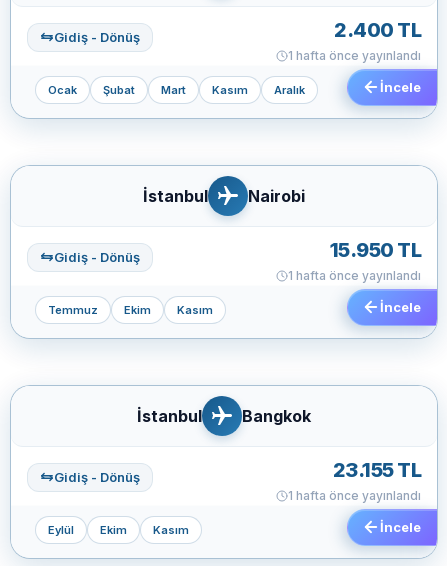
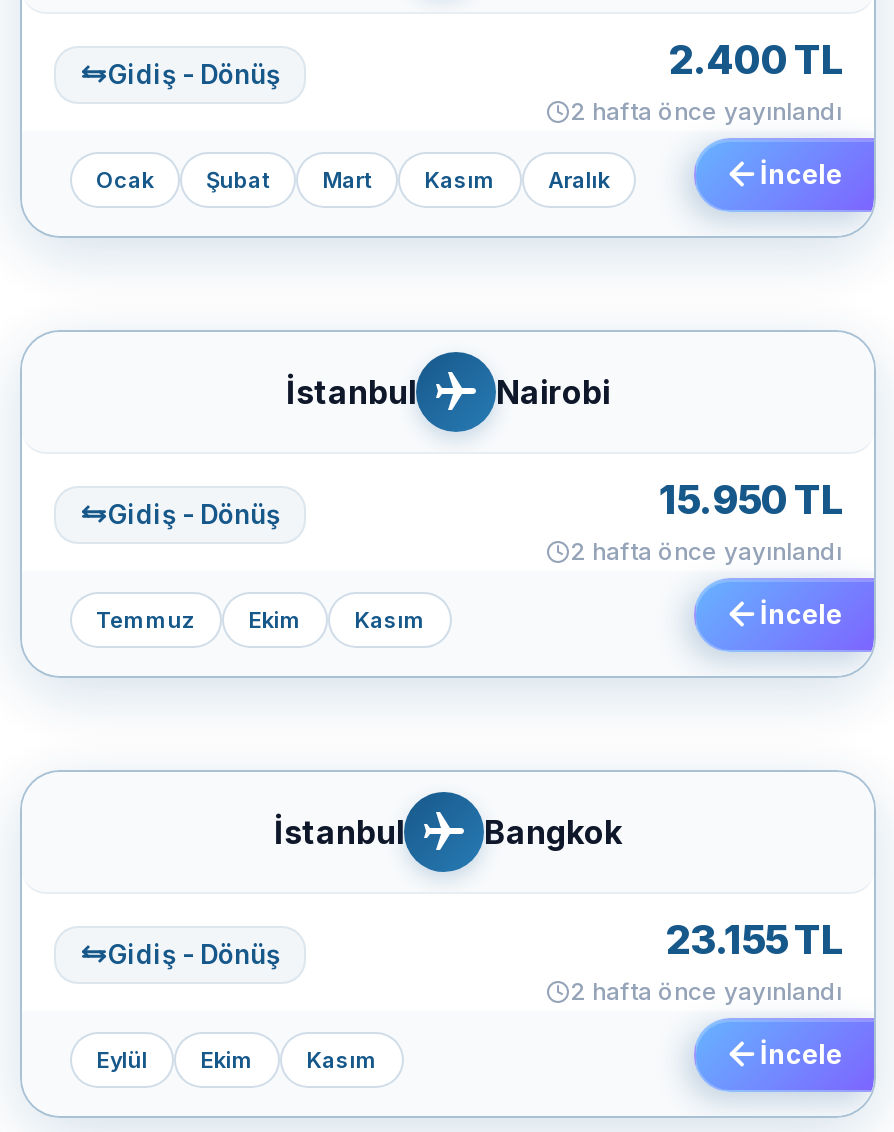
- 1 hafta önce yayınlandı
+ 2 hafta önce yayınlandı

- 1 hafta önce yayınlandı
+ 2 hafta önce yayınlandı

- 1 hafta önce yayınlandı
+ 2 hafta önce yayınlandı
